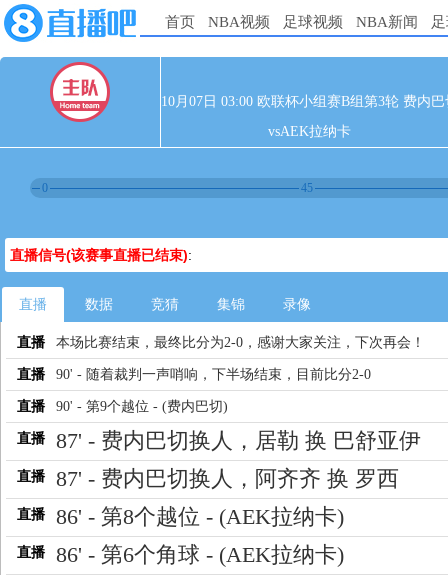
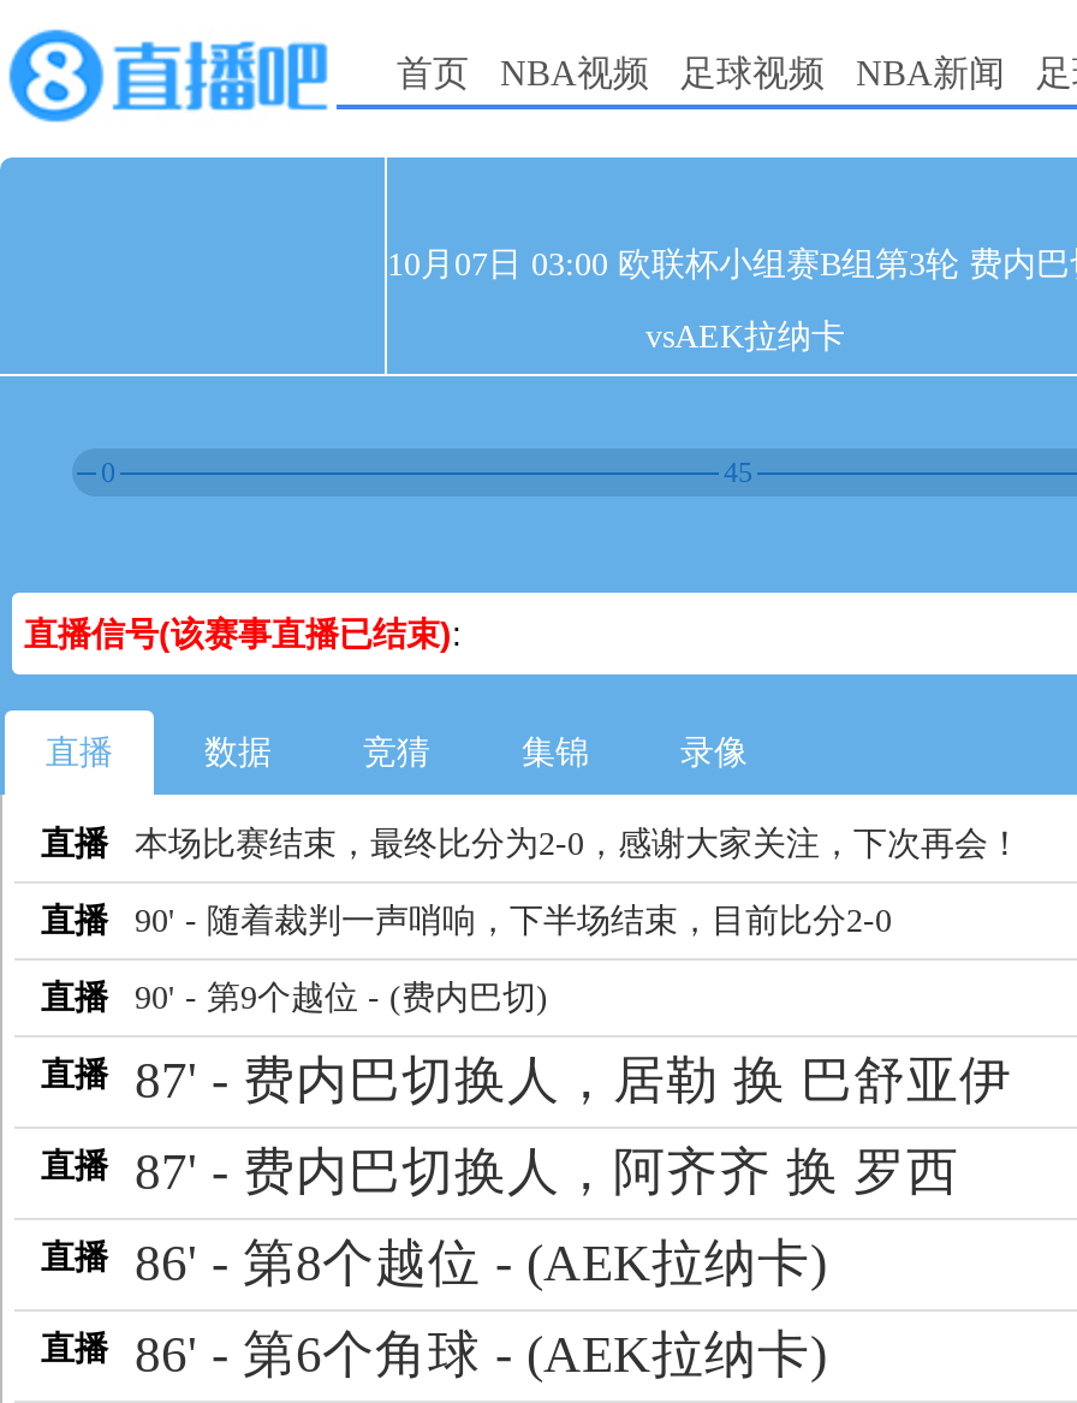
- [image]
